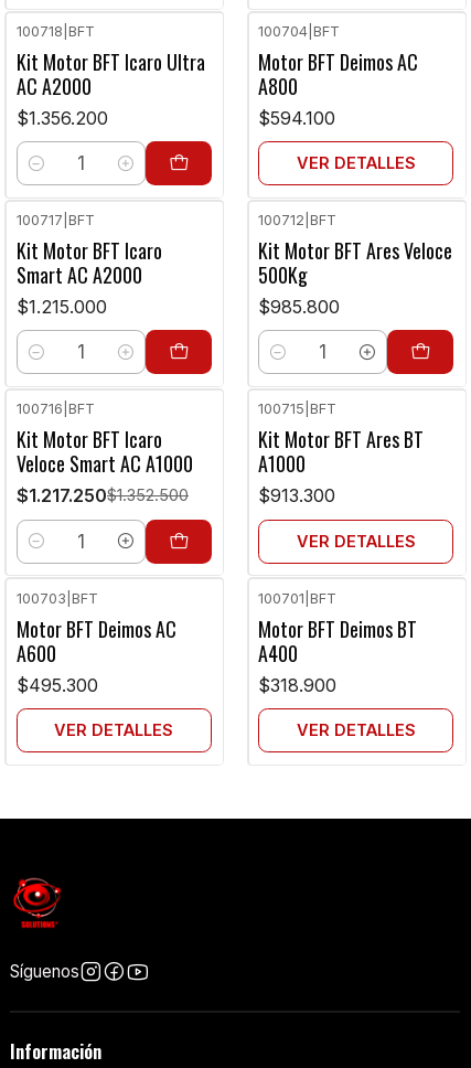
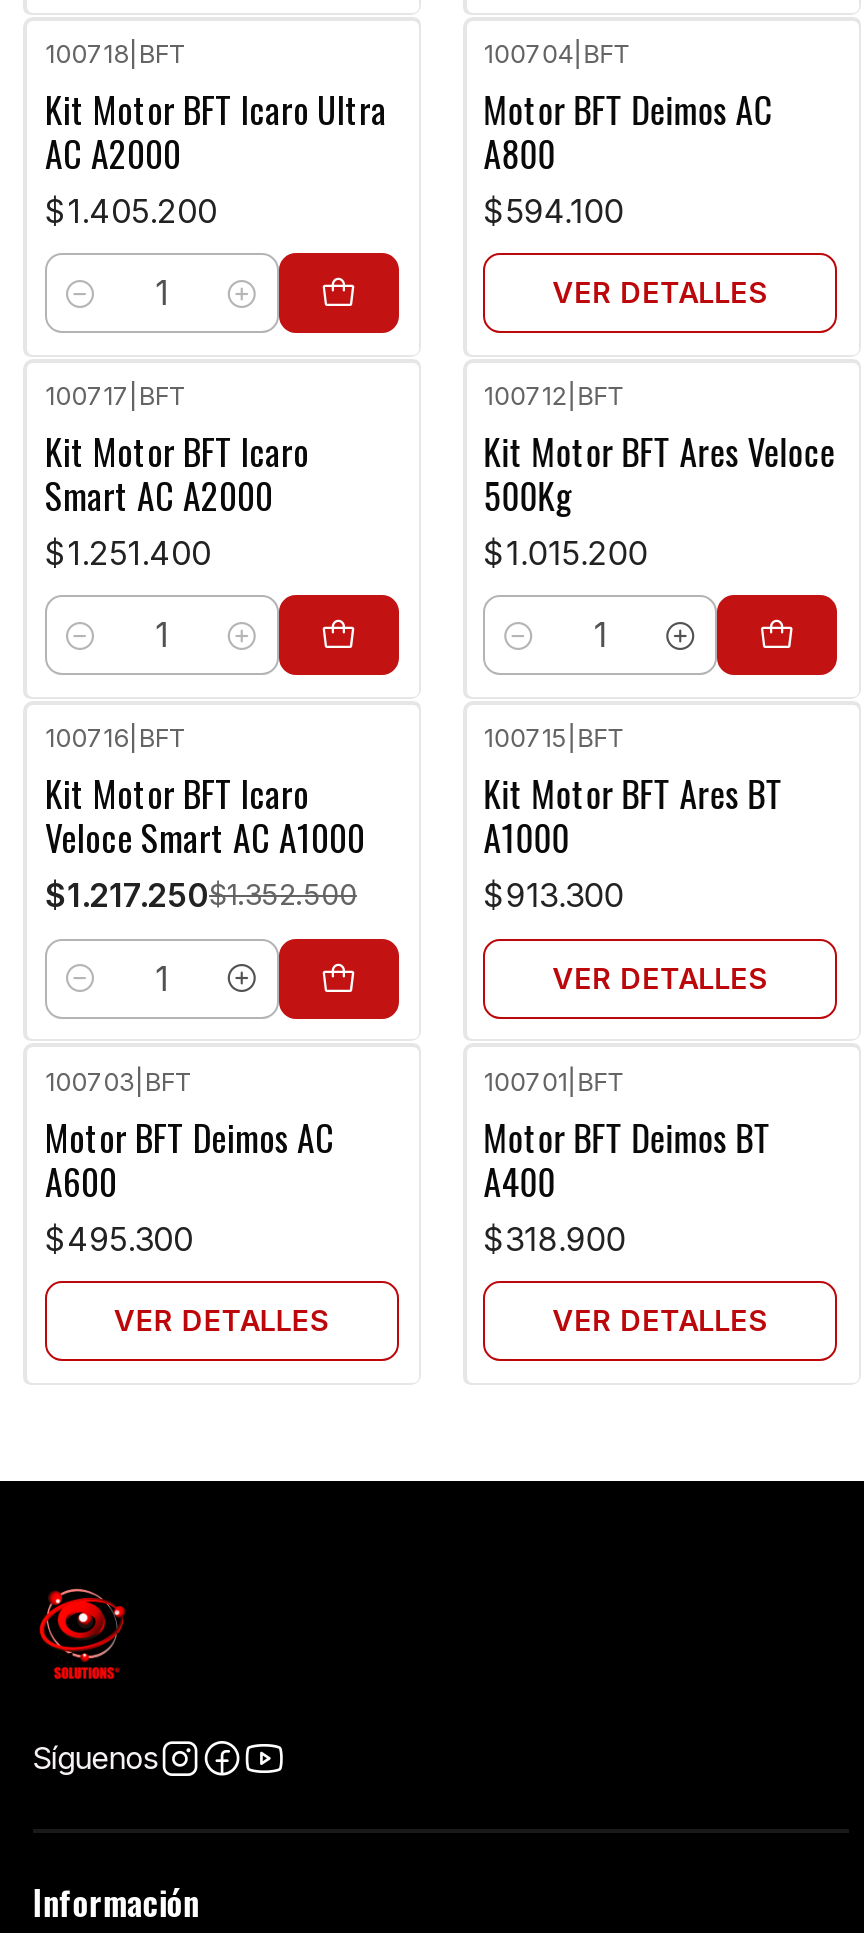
- $1.356.200
+ $1.405.200

- $1.215.000
+ $1.251.400

- $985.800
+ $1.015.200
